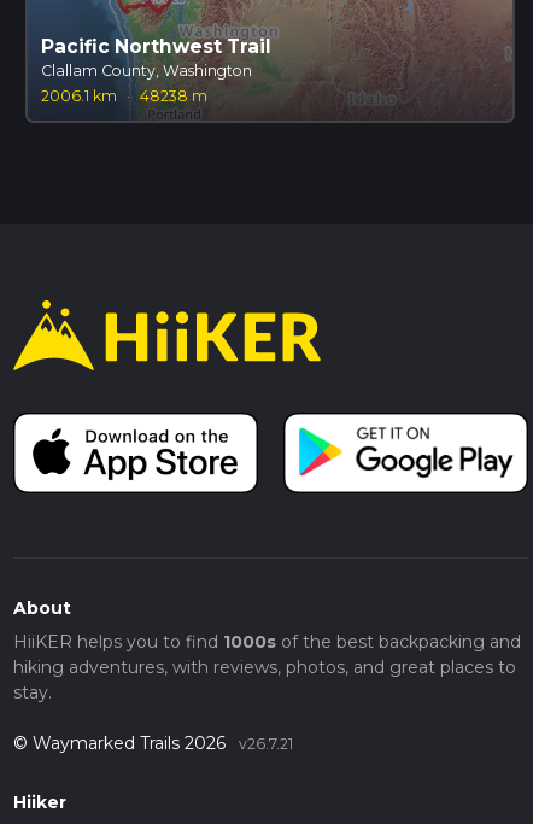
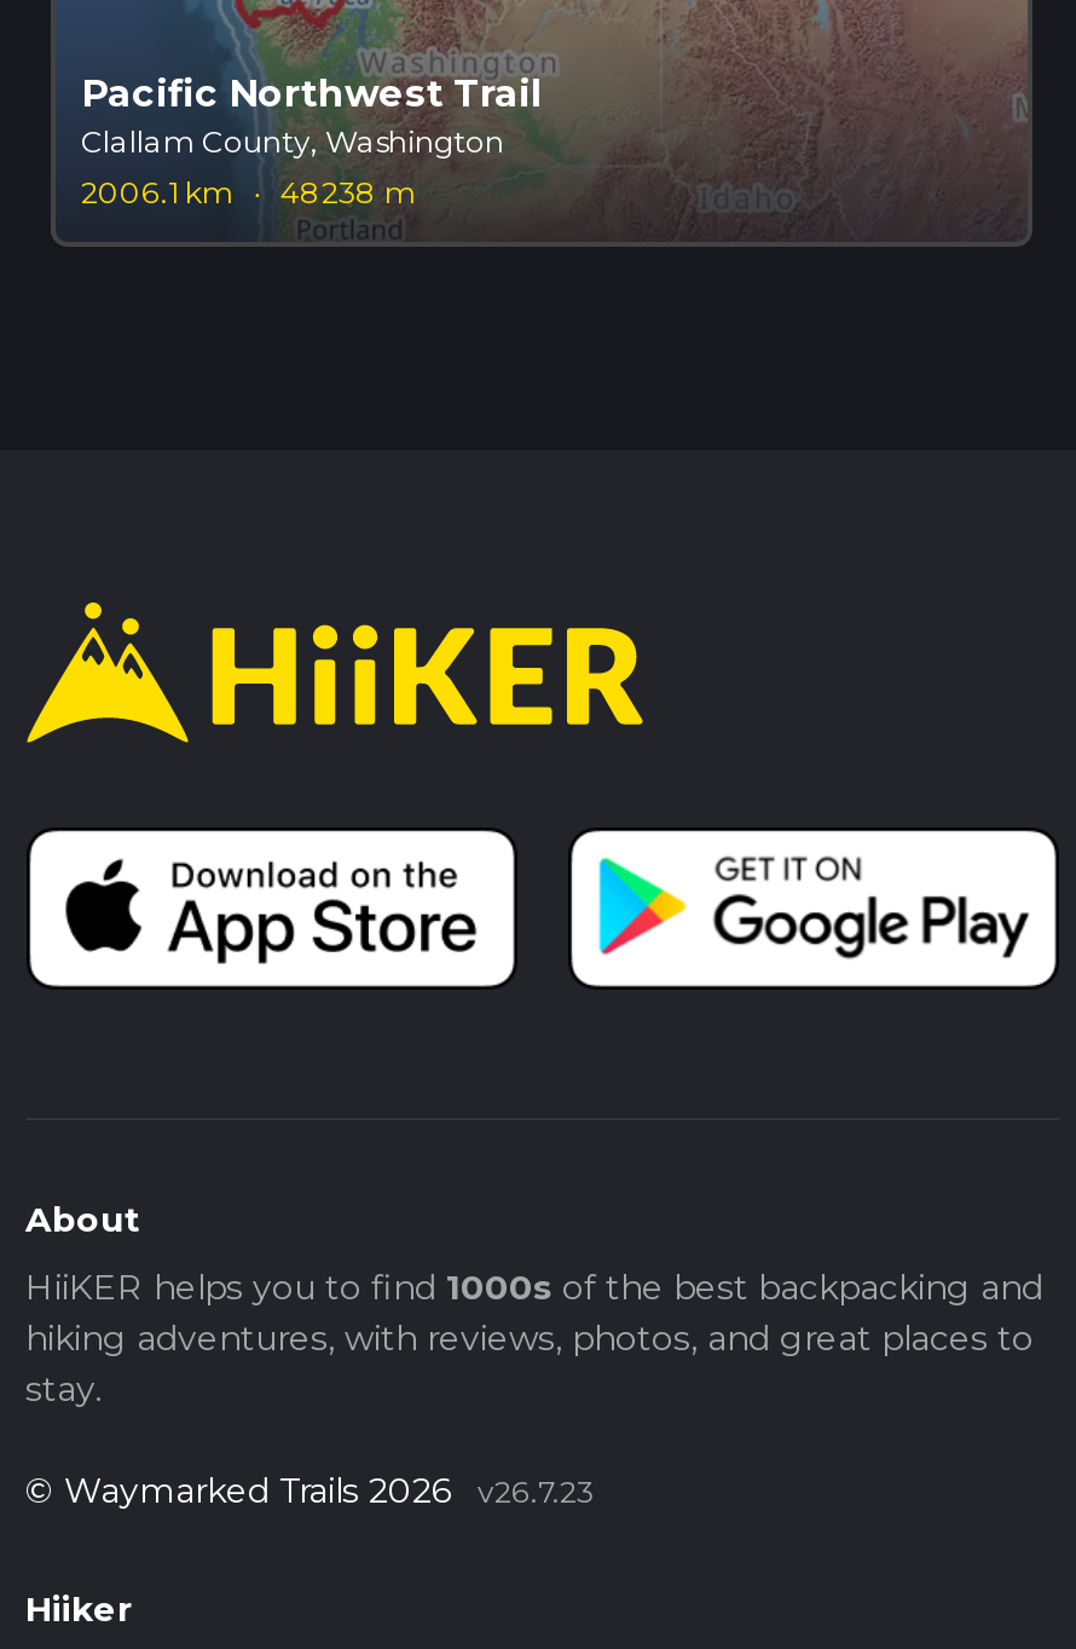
- © Waymarked Trails 2026 v26.7.21
+ © Waymarked Trails 2026 v26.7.23
